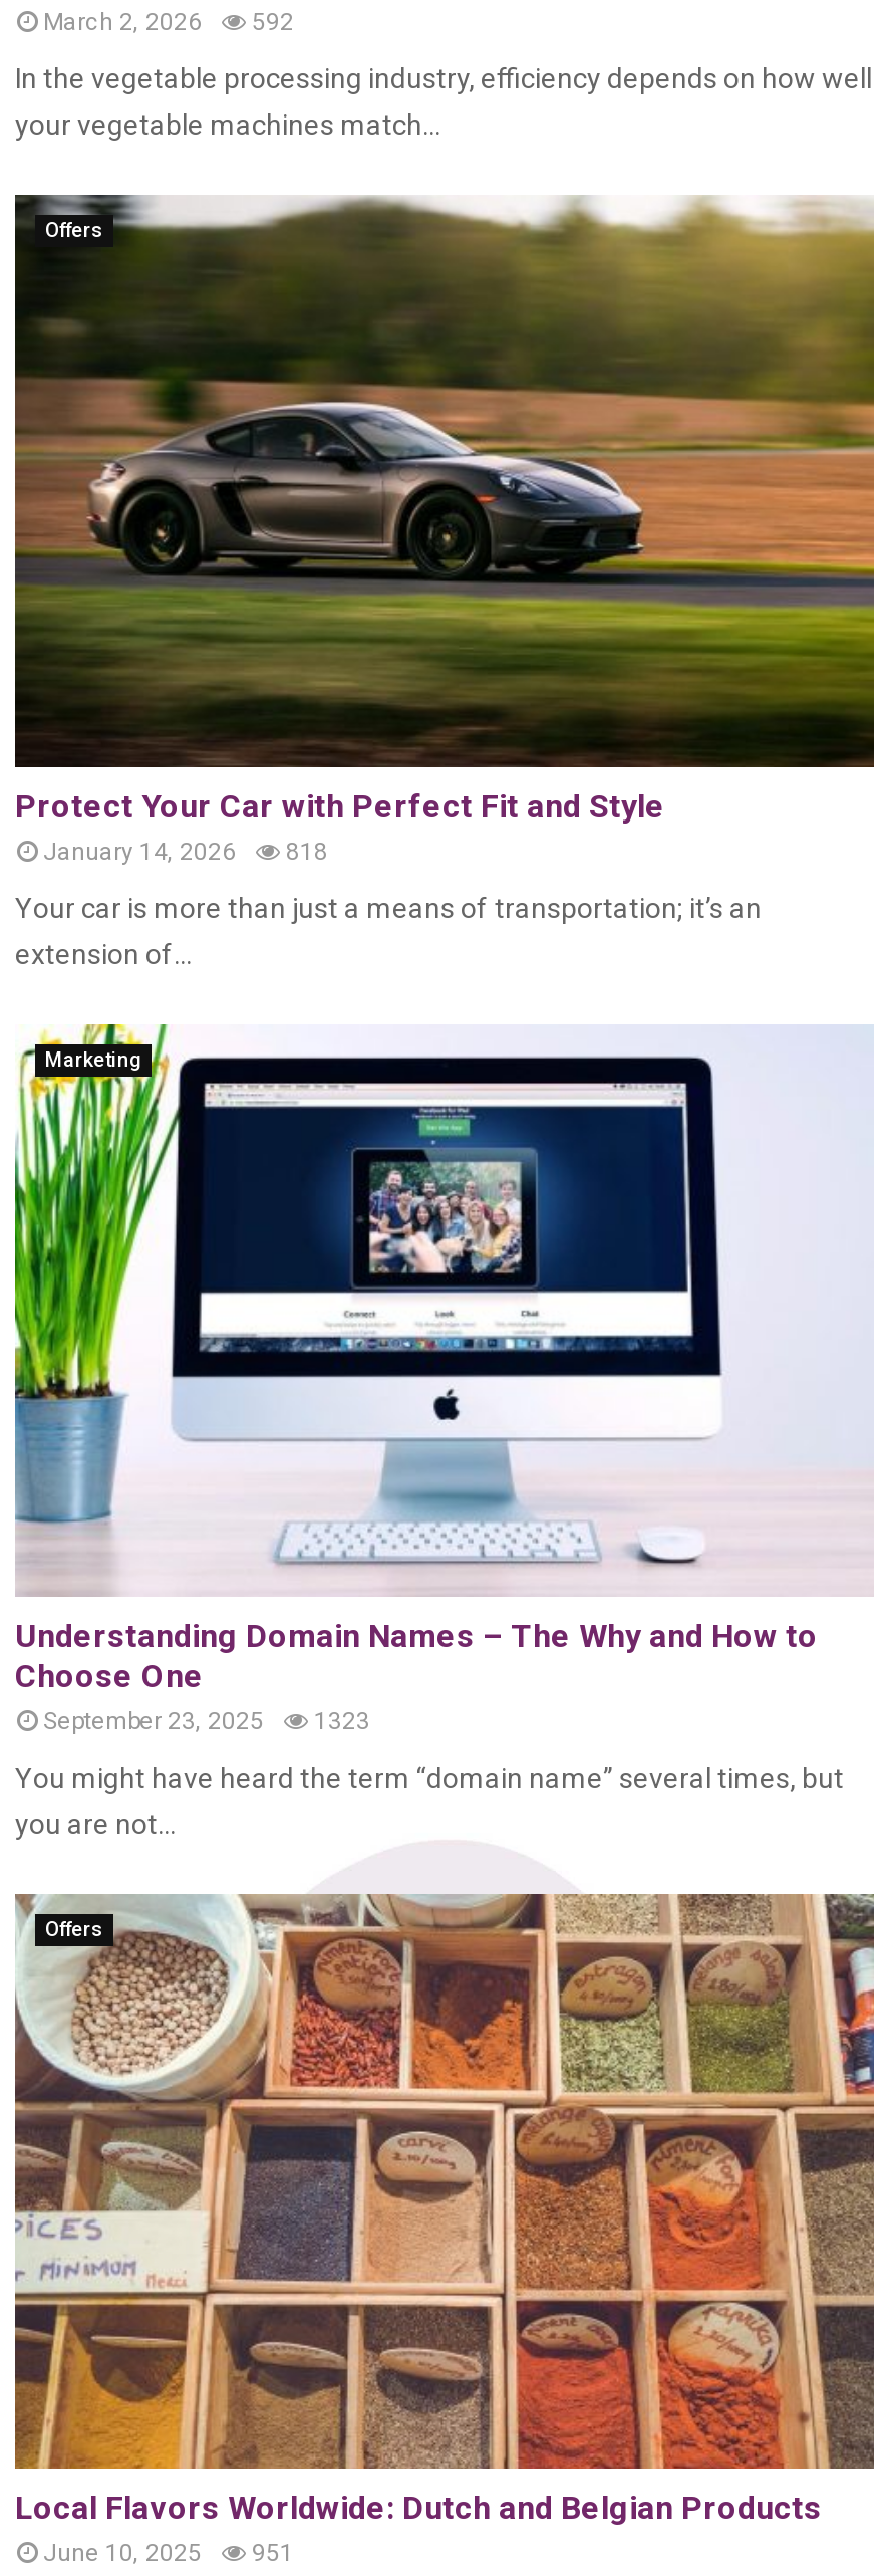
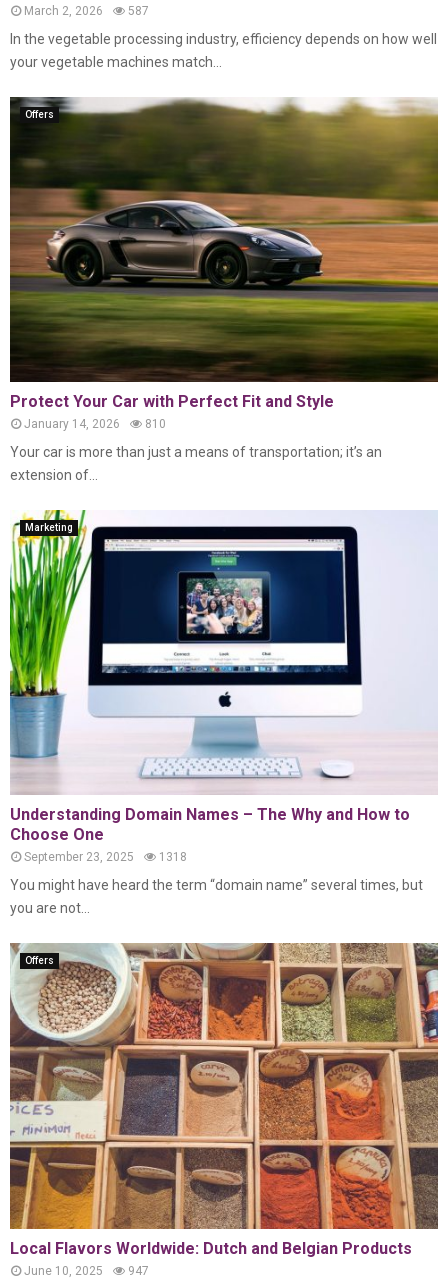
- March 2, 2026 592
+ March 2, 2026 587

- January 14, 2026 818
+ January 14, 2026 810

- September 23, 2025 1323
+ September 23, 2025 1318

- June 10, 2025 951
+ June 10, 2025 947
